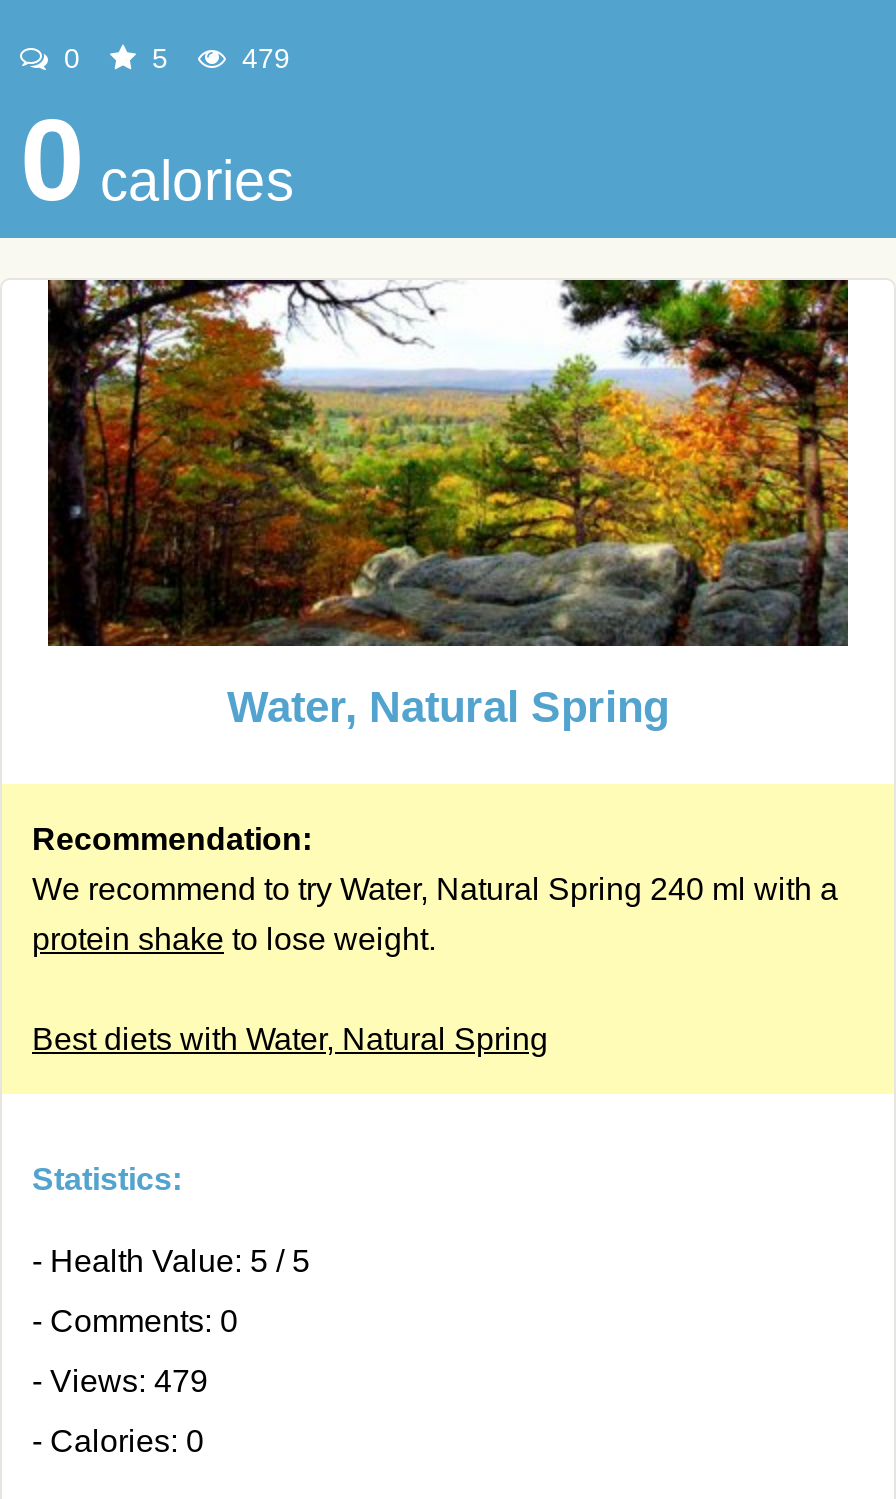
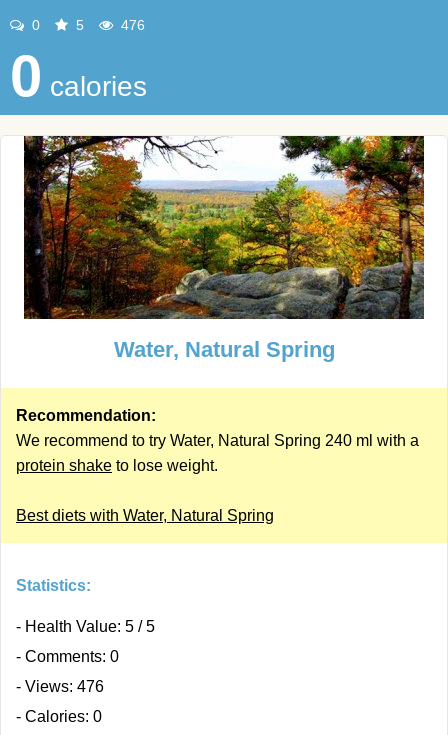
- 479
+ 476

- - Views: 479
+ - Views: 476
